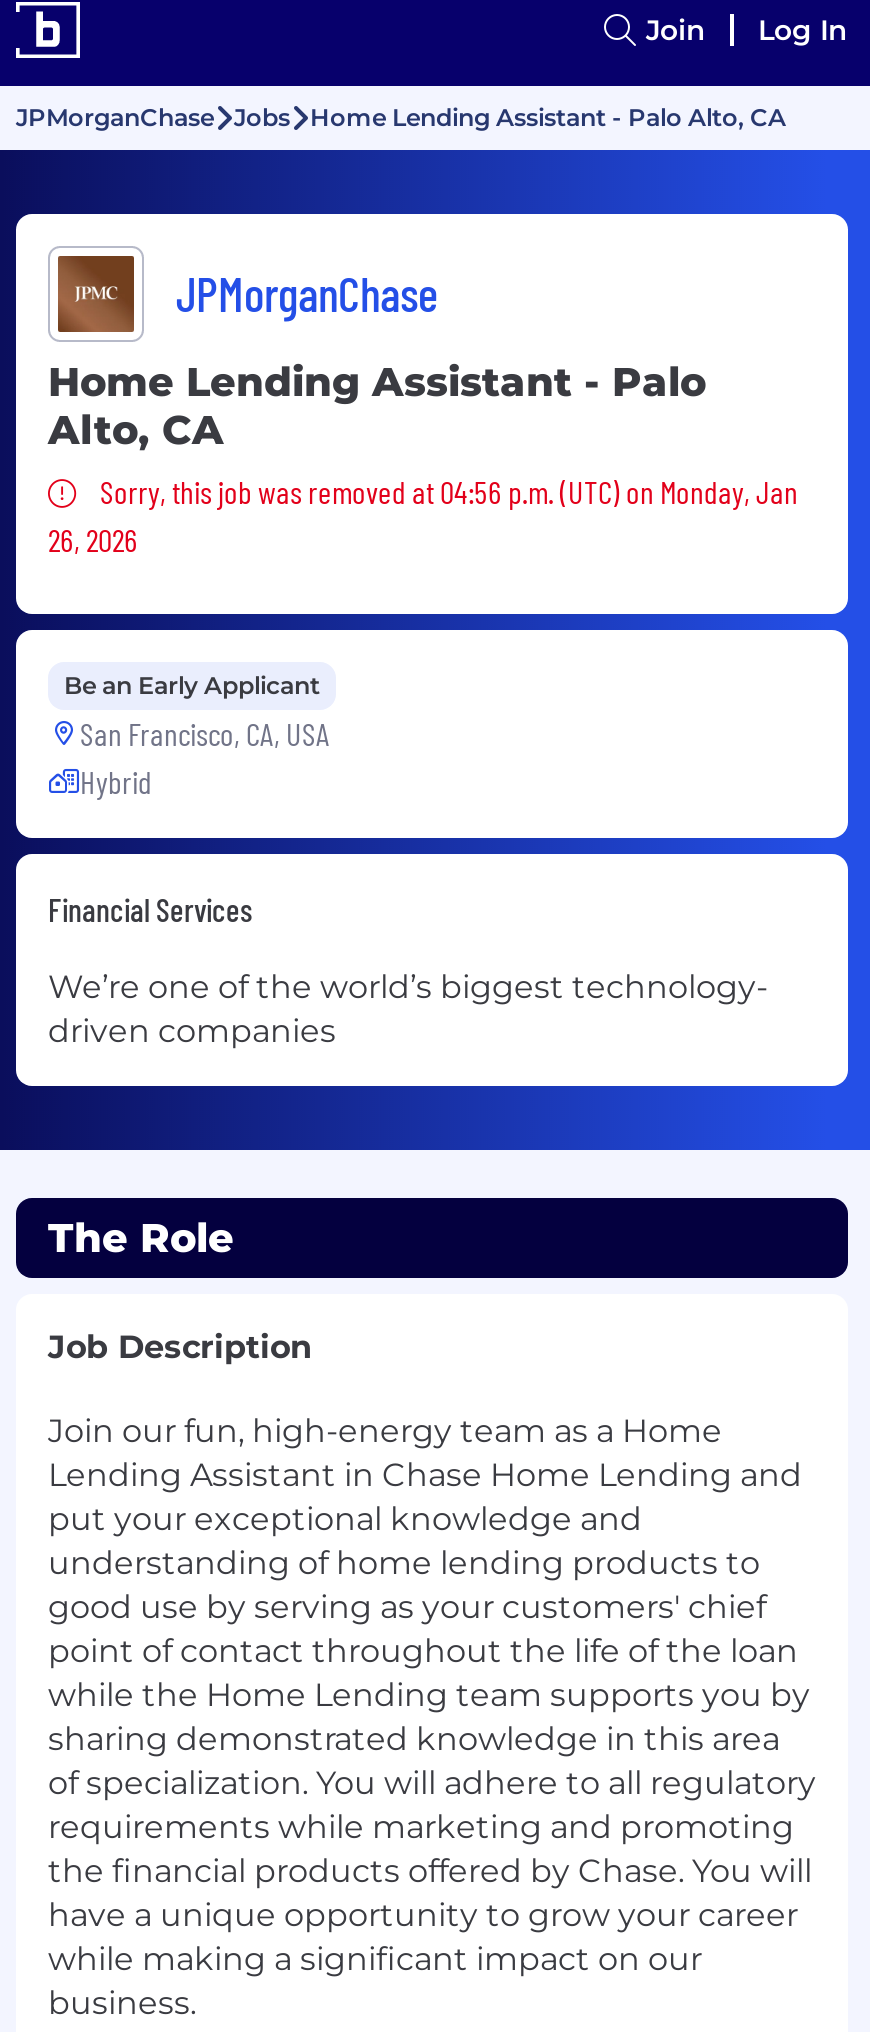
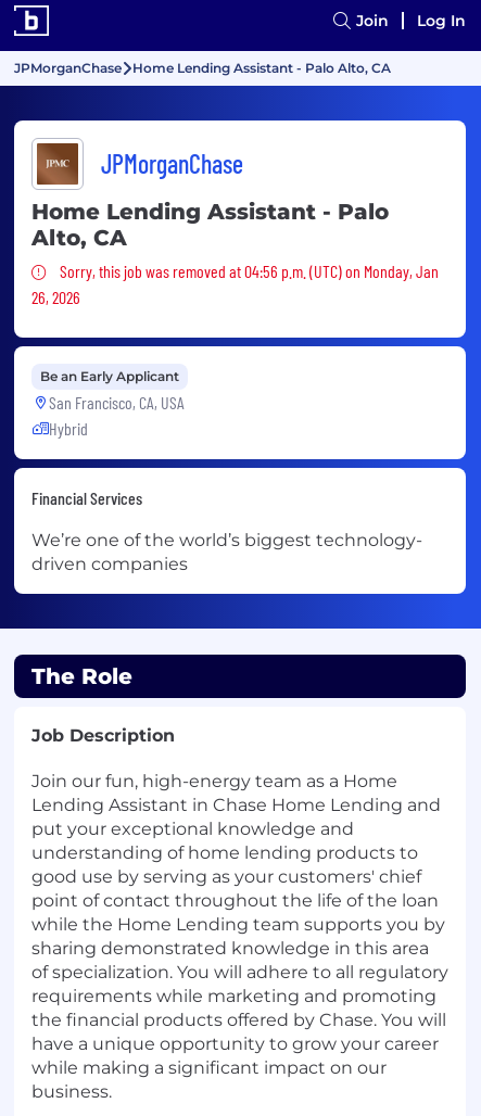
- Jobs
